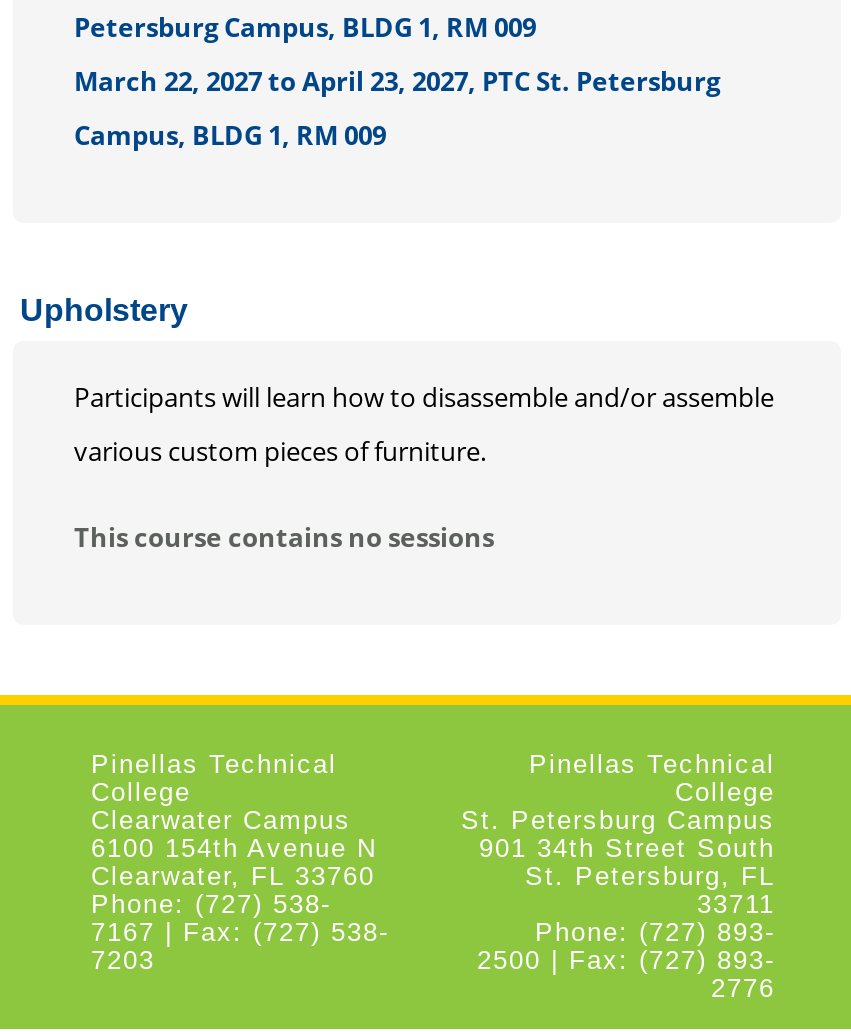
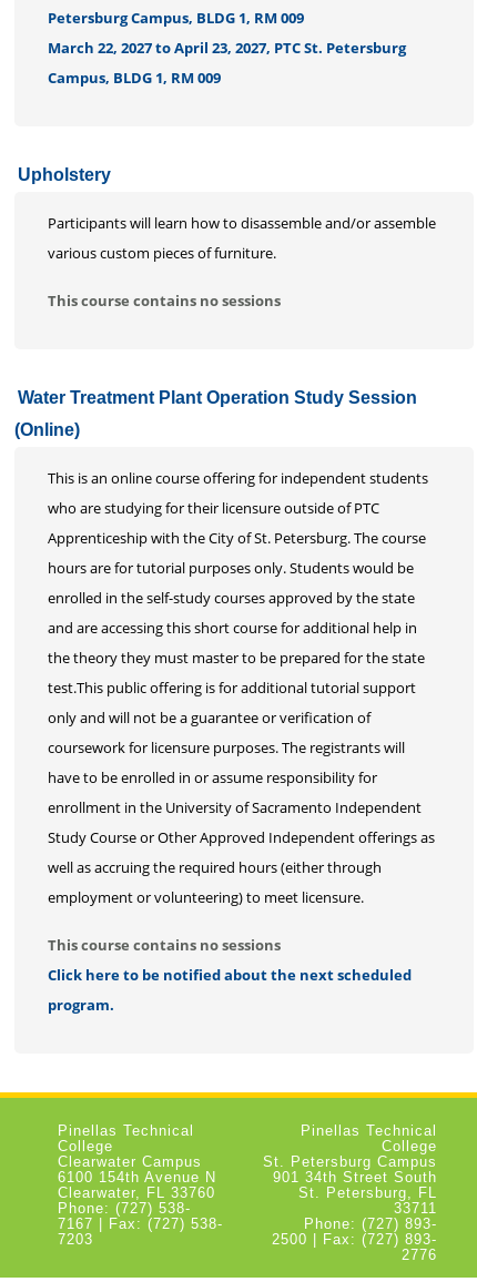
+ Water Treatment Plant Operation Study Session
+ (Online)
+ This is an online course offering for independent students
+ who are studying for their licensure outside of PTC
+ Apprenticeship with the City of St. Petersburg. The course
+ hours are for tutorial purposes only. Students would be
+ enrolled in the self-study courses approved by the state
+ and are accessing this short course for additional help in
+ the theory they must master to be prepared for the state
+ test.This public offering is for additional tutorial support
+ only and will not be a guarantee or verification of
+ coursework for licensure purposes. The registrants will
+ have to be enrolled in or assume responsibility for
+ enrollment in the University of Sacramento Independent
+ Study Course or Other Approved Independent offerings as
+ well as accruing the required hours (either through
+ employment or volunteering) to meet licensure.
+ This course contains no sessions
+ Click here to be notified about the next scheduled
+ program.
